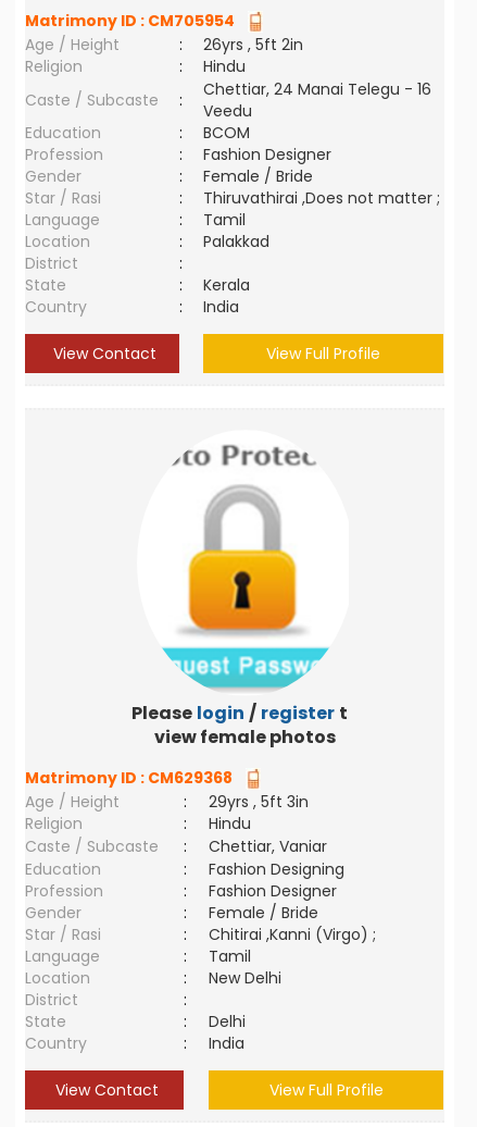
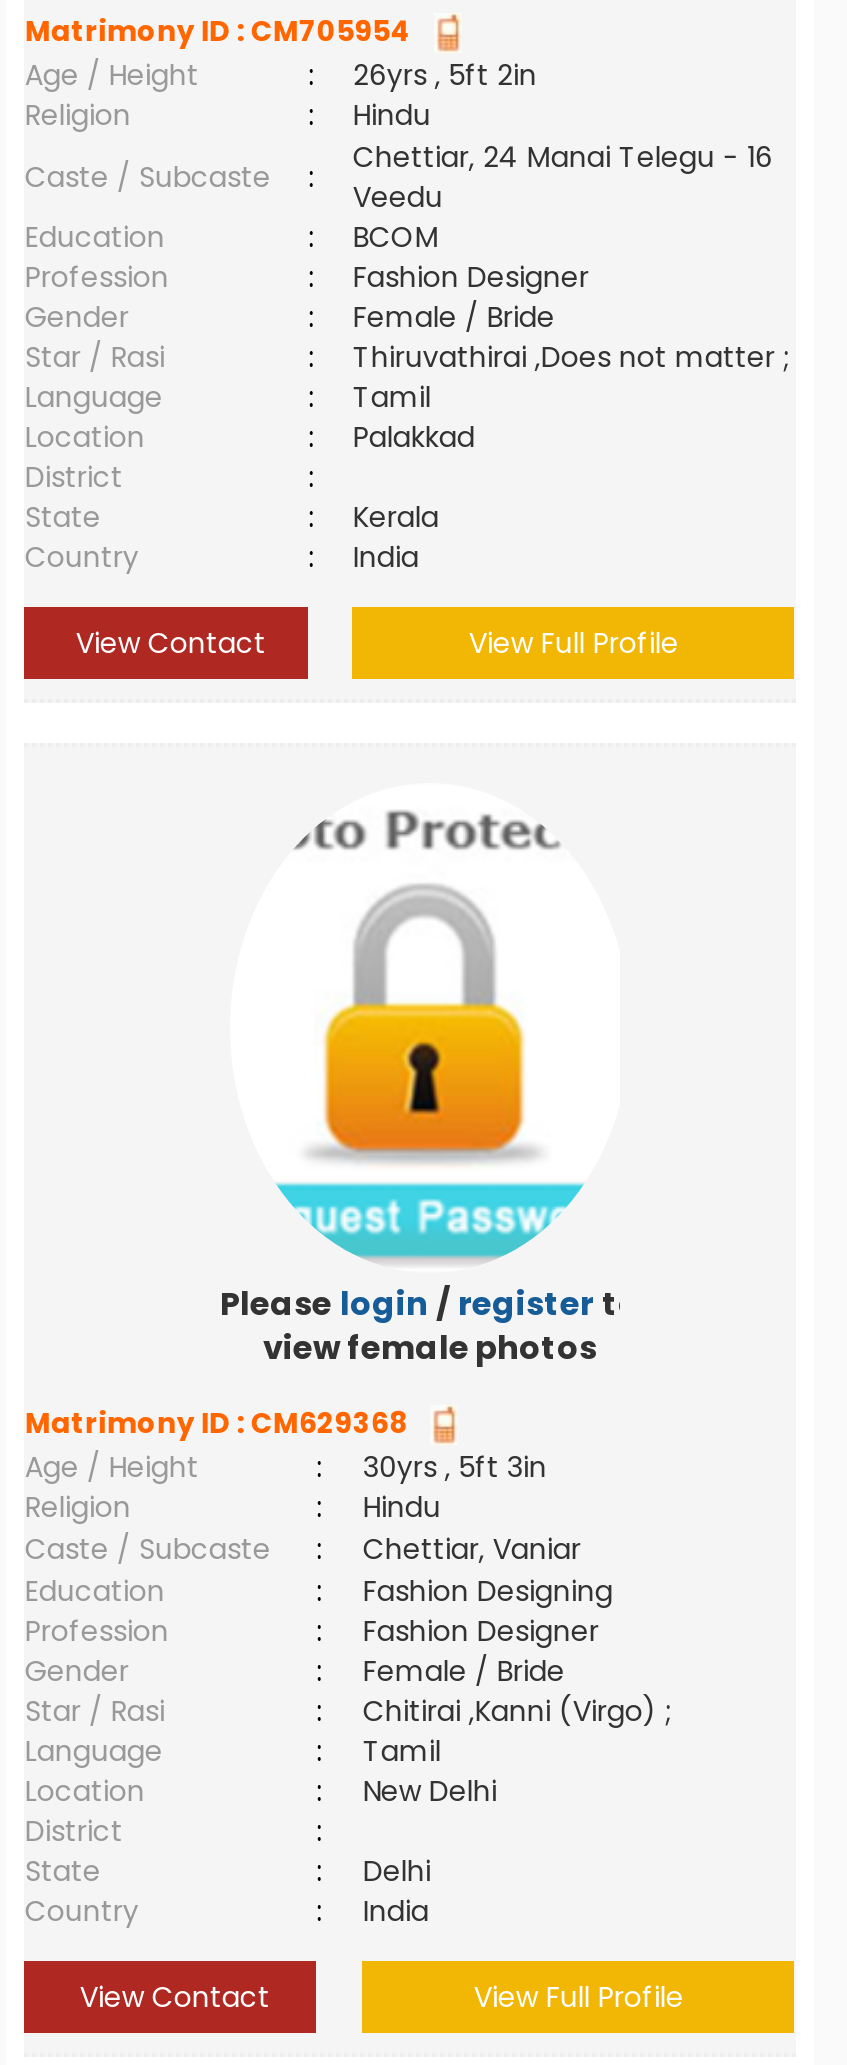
- 29yrs , 5ft 3in
+ 30yrs , 5ft 3in
